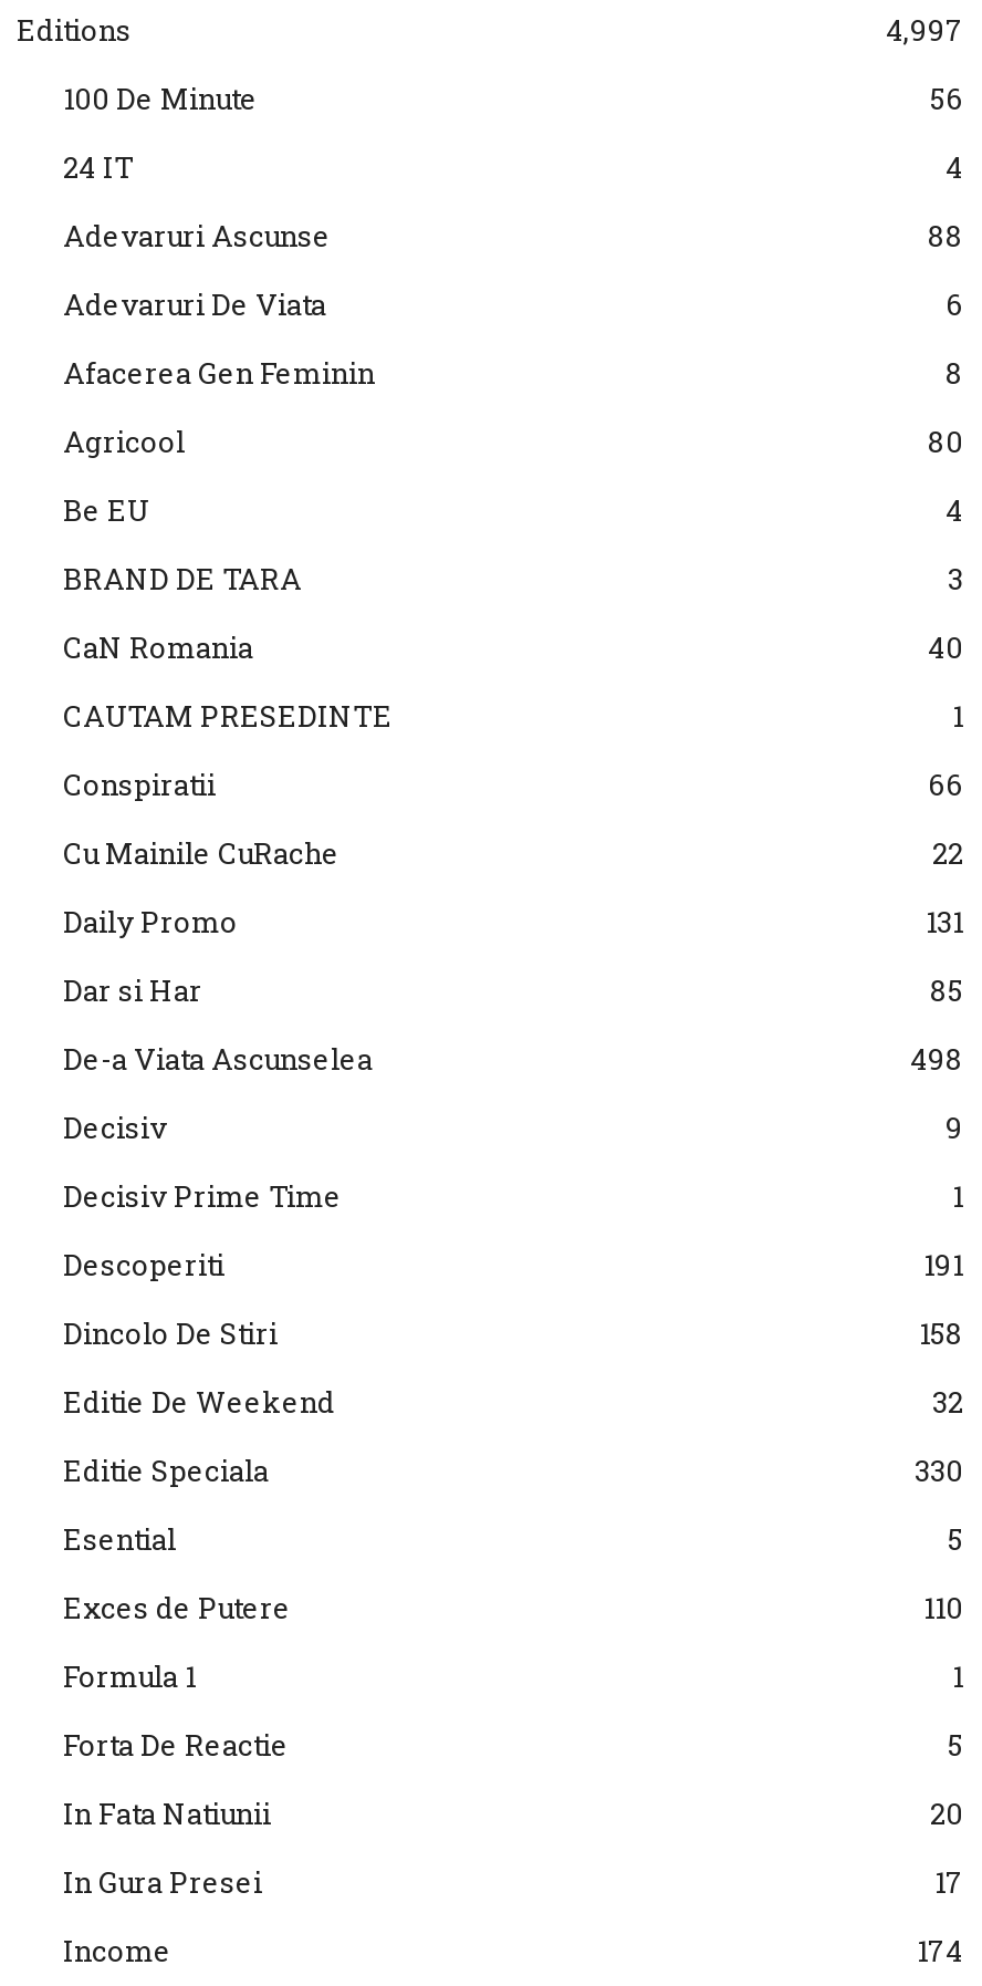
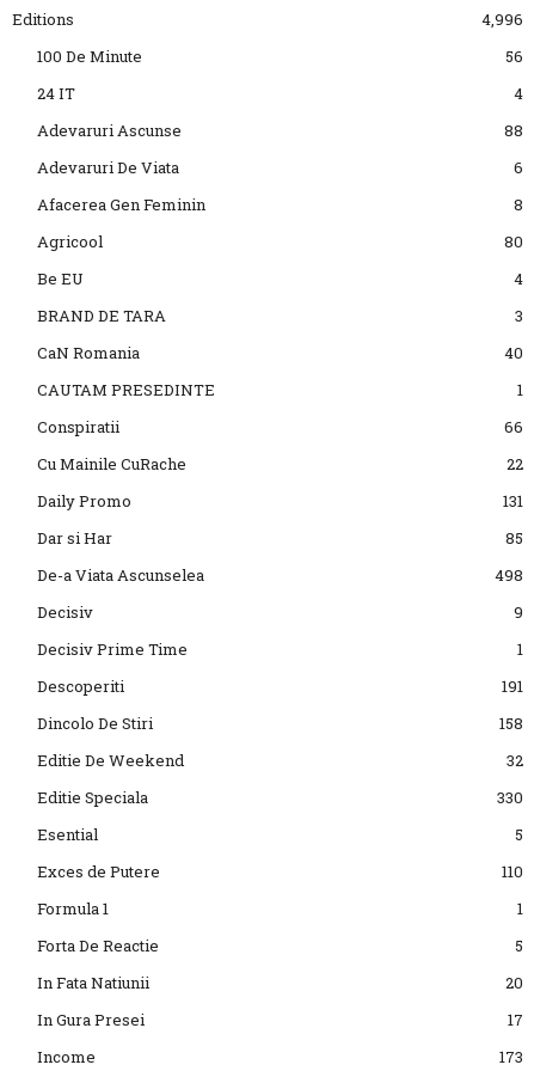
- 4,997
+ 4,996

- 174
+ 173
